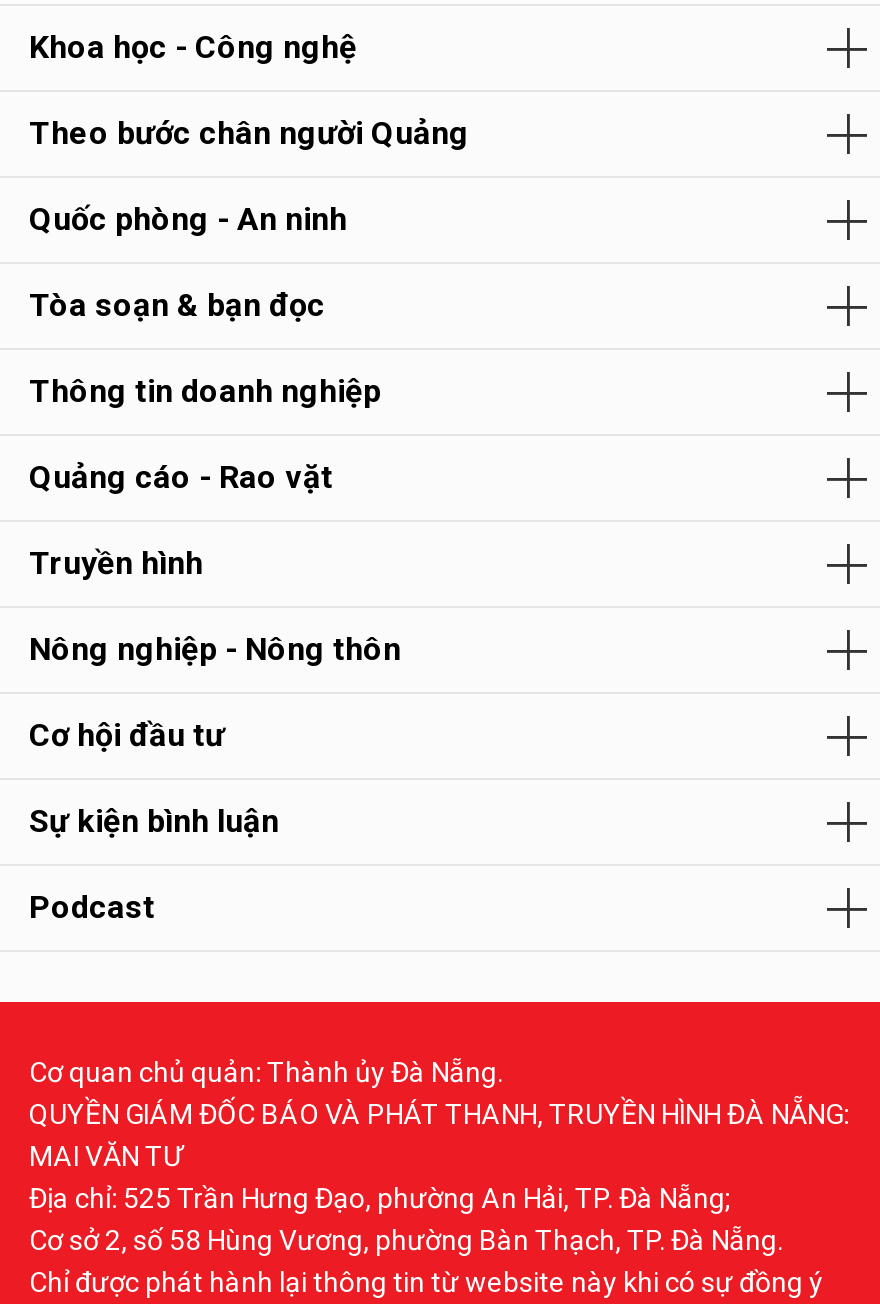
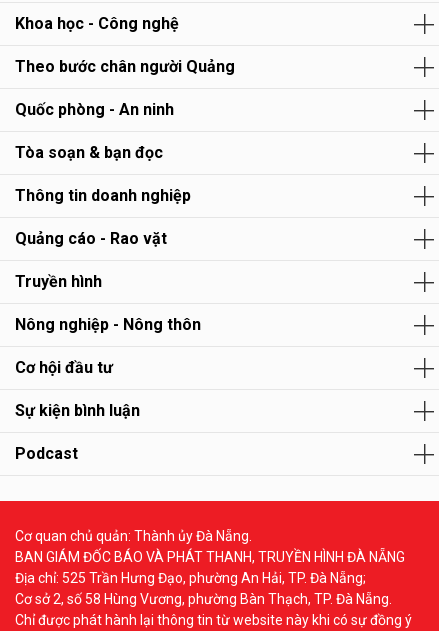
- QUYỀN GIÁM ĐỐC BÁO VÀ PHÁT THANH, TRUYỀN HÌNH ĐÀ NẴNG:
- MAI VĂN TƯ
+ BAN GIÁM ĐỐC BÁO VÀ PHÁT THANH, TRUYỀN HÌNH ĐÀ NẴNG
